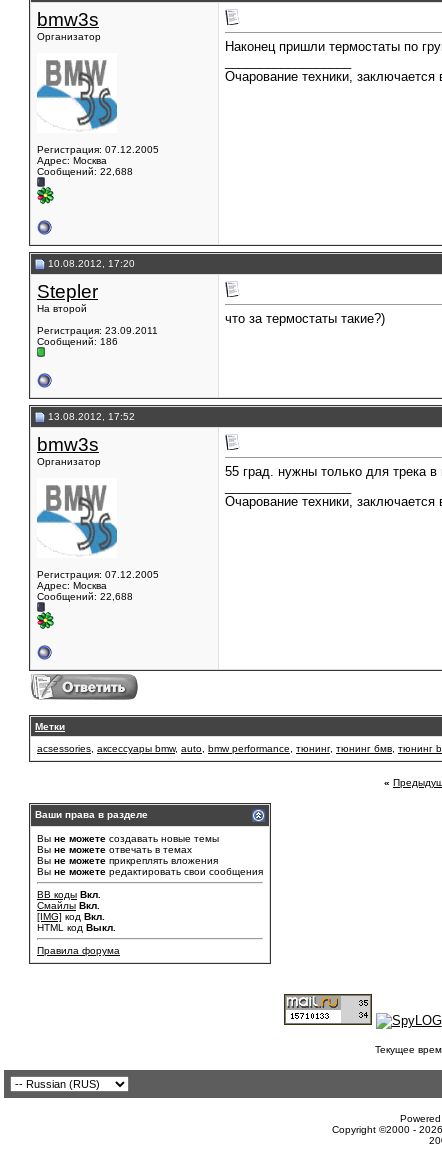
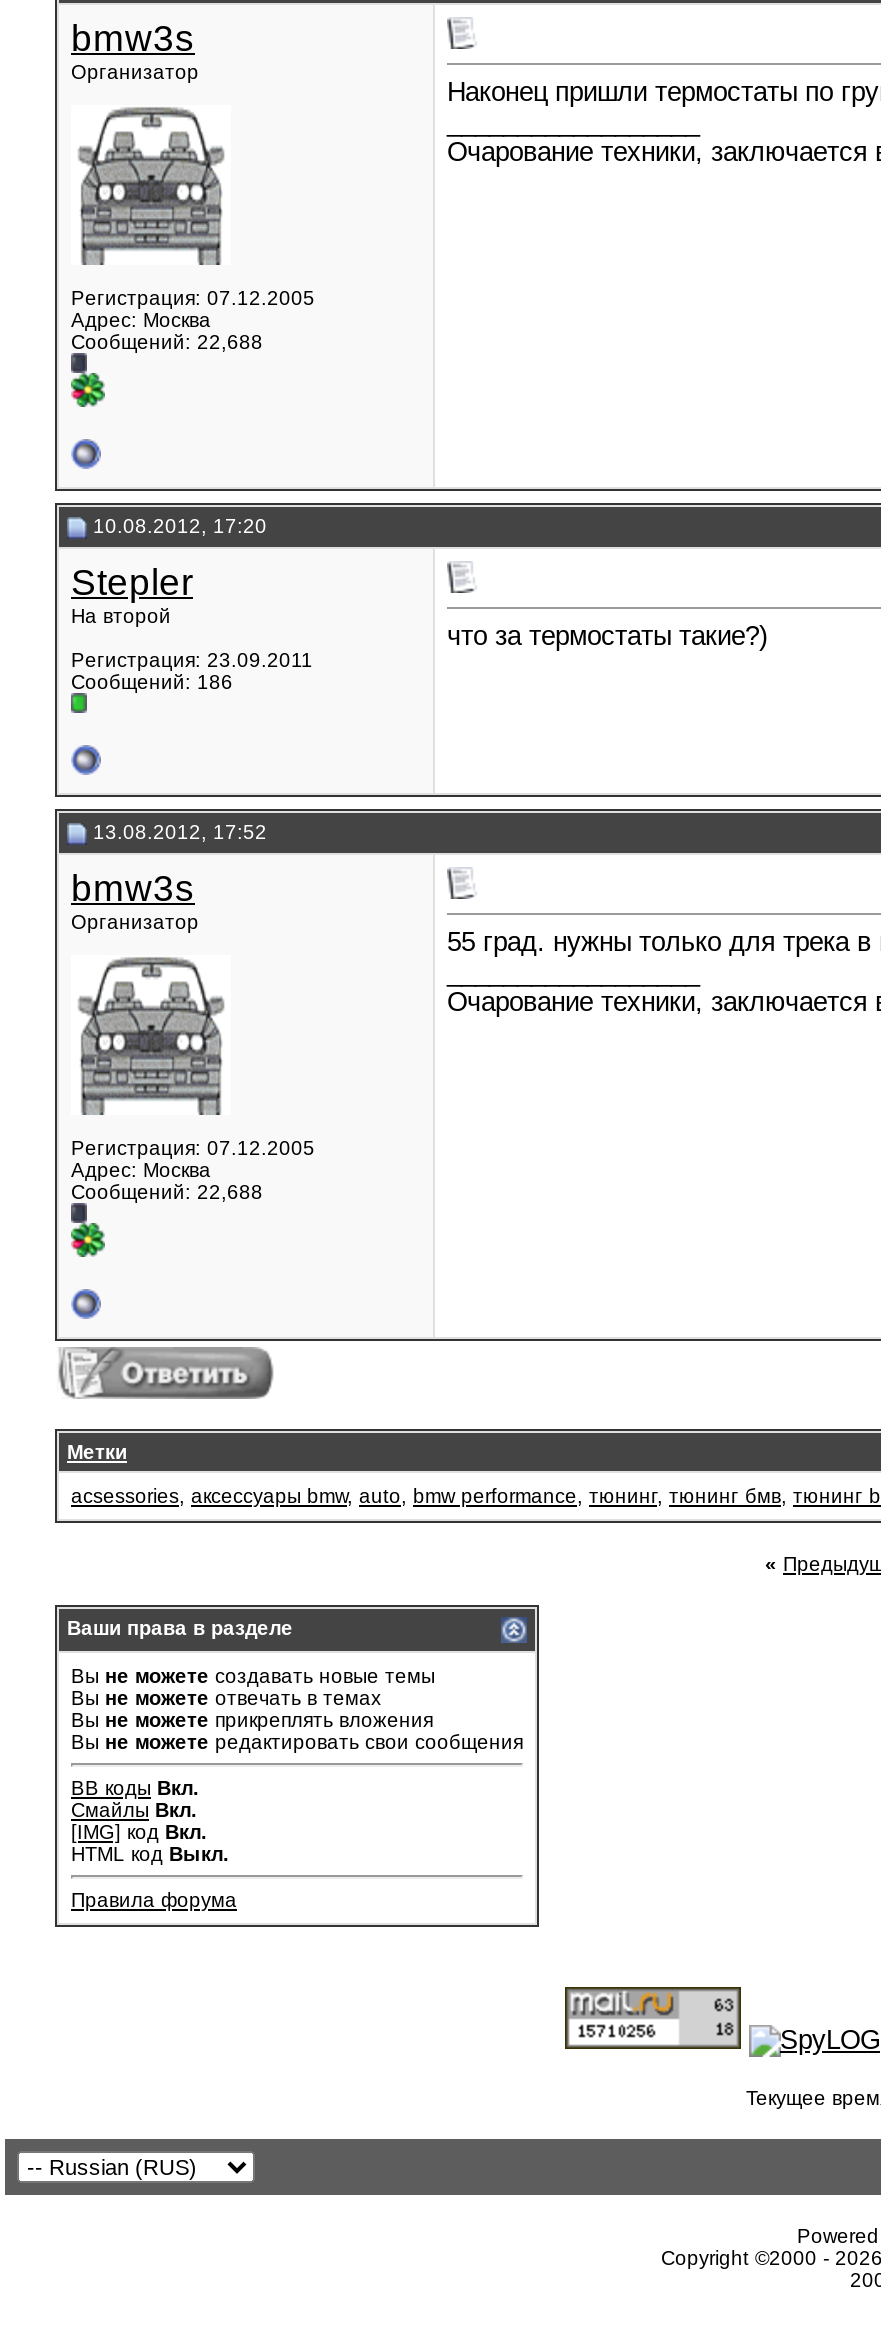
- [image]
+ [image]

- [image]
+ [image]
